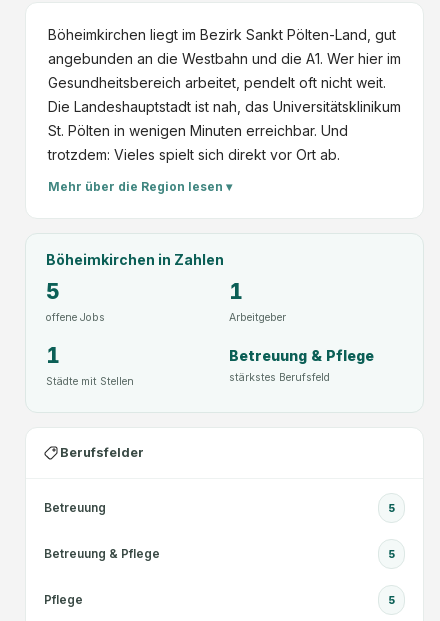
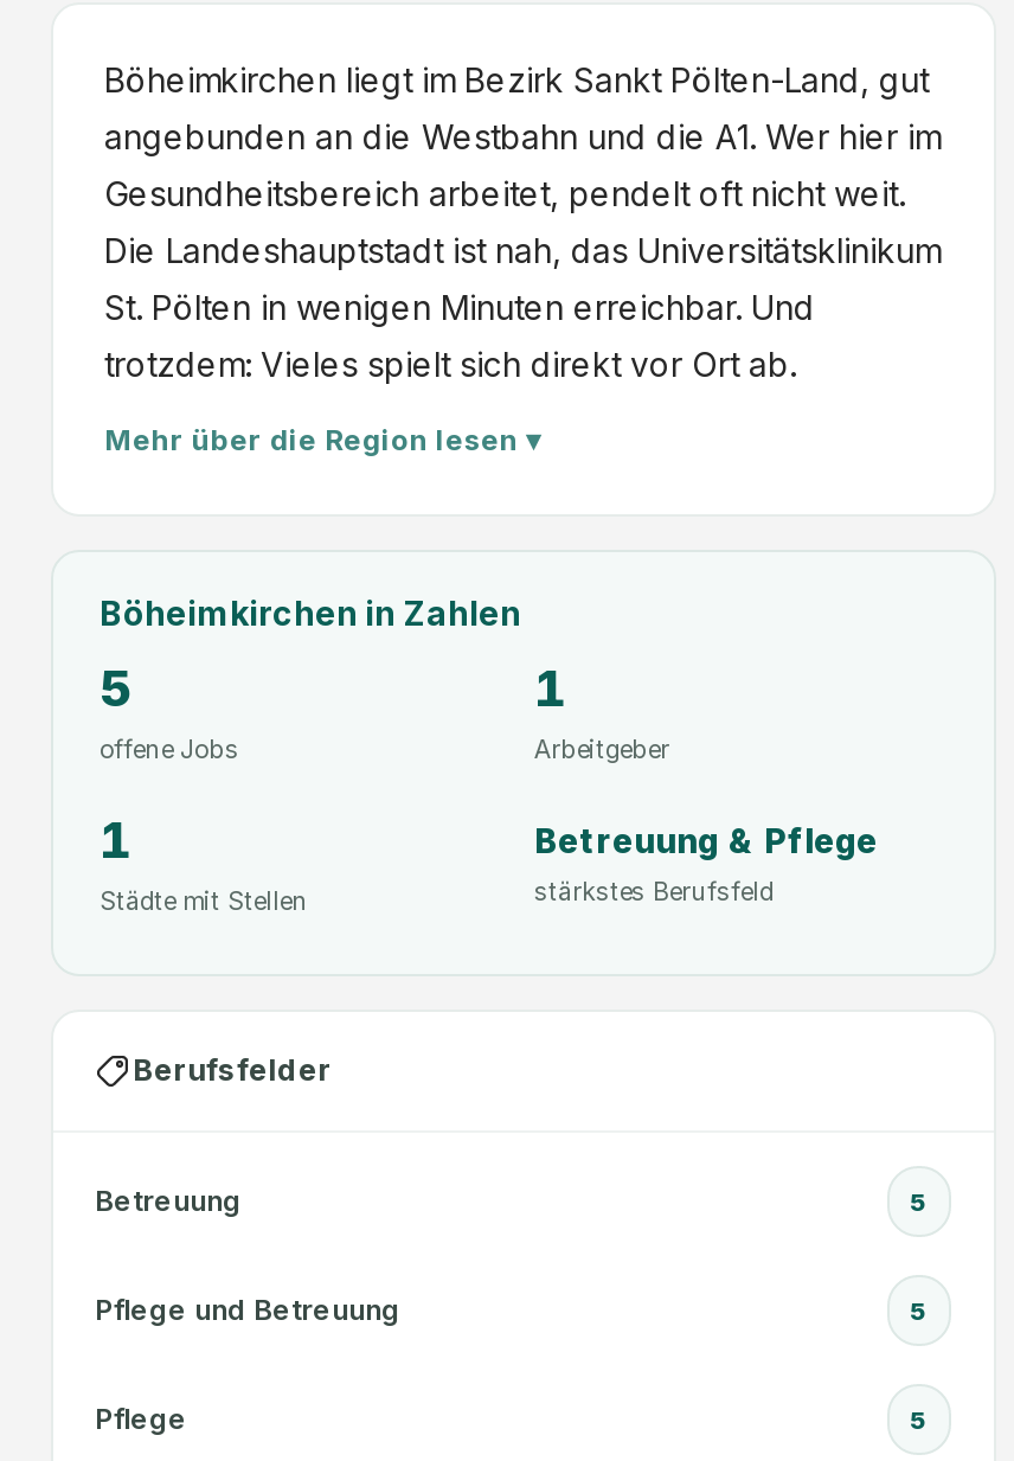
- Betreuung & Pflege
+ Pflege und Betreuung
